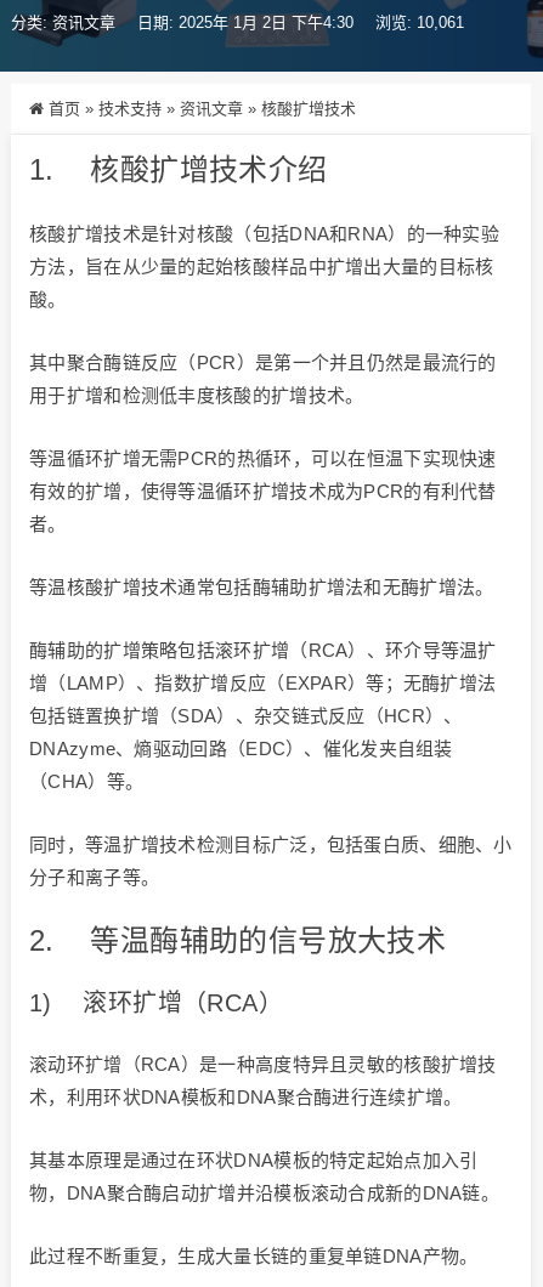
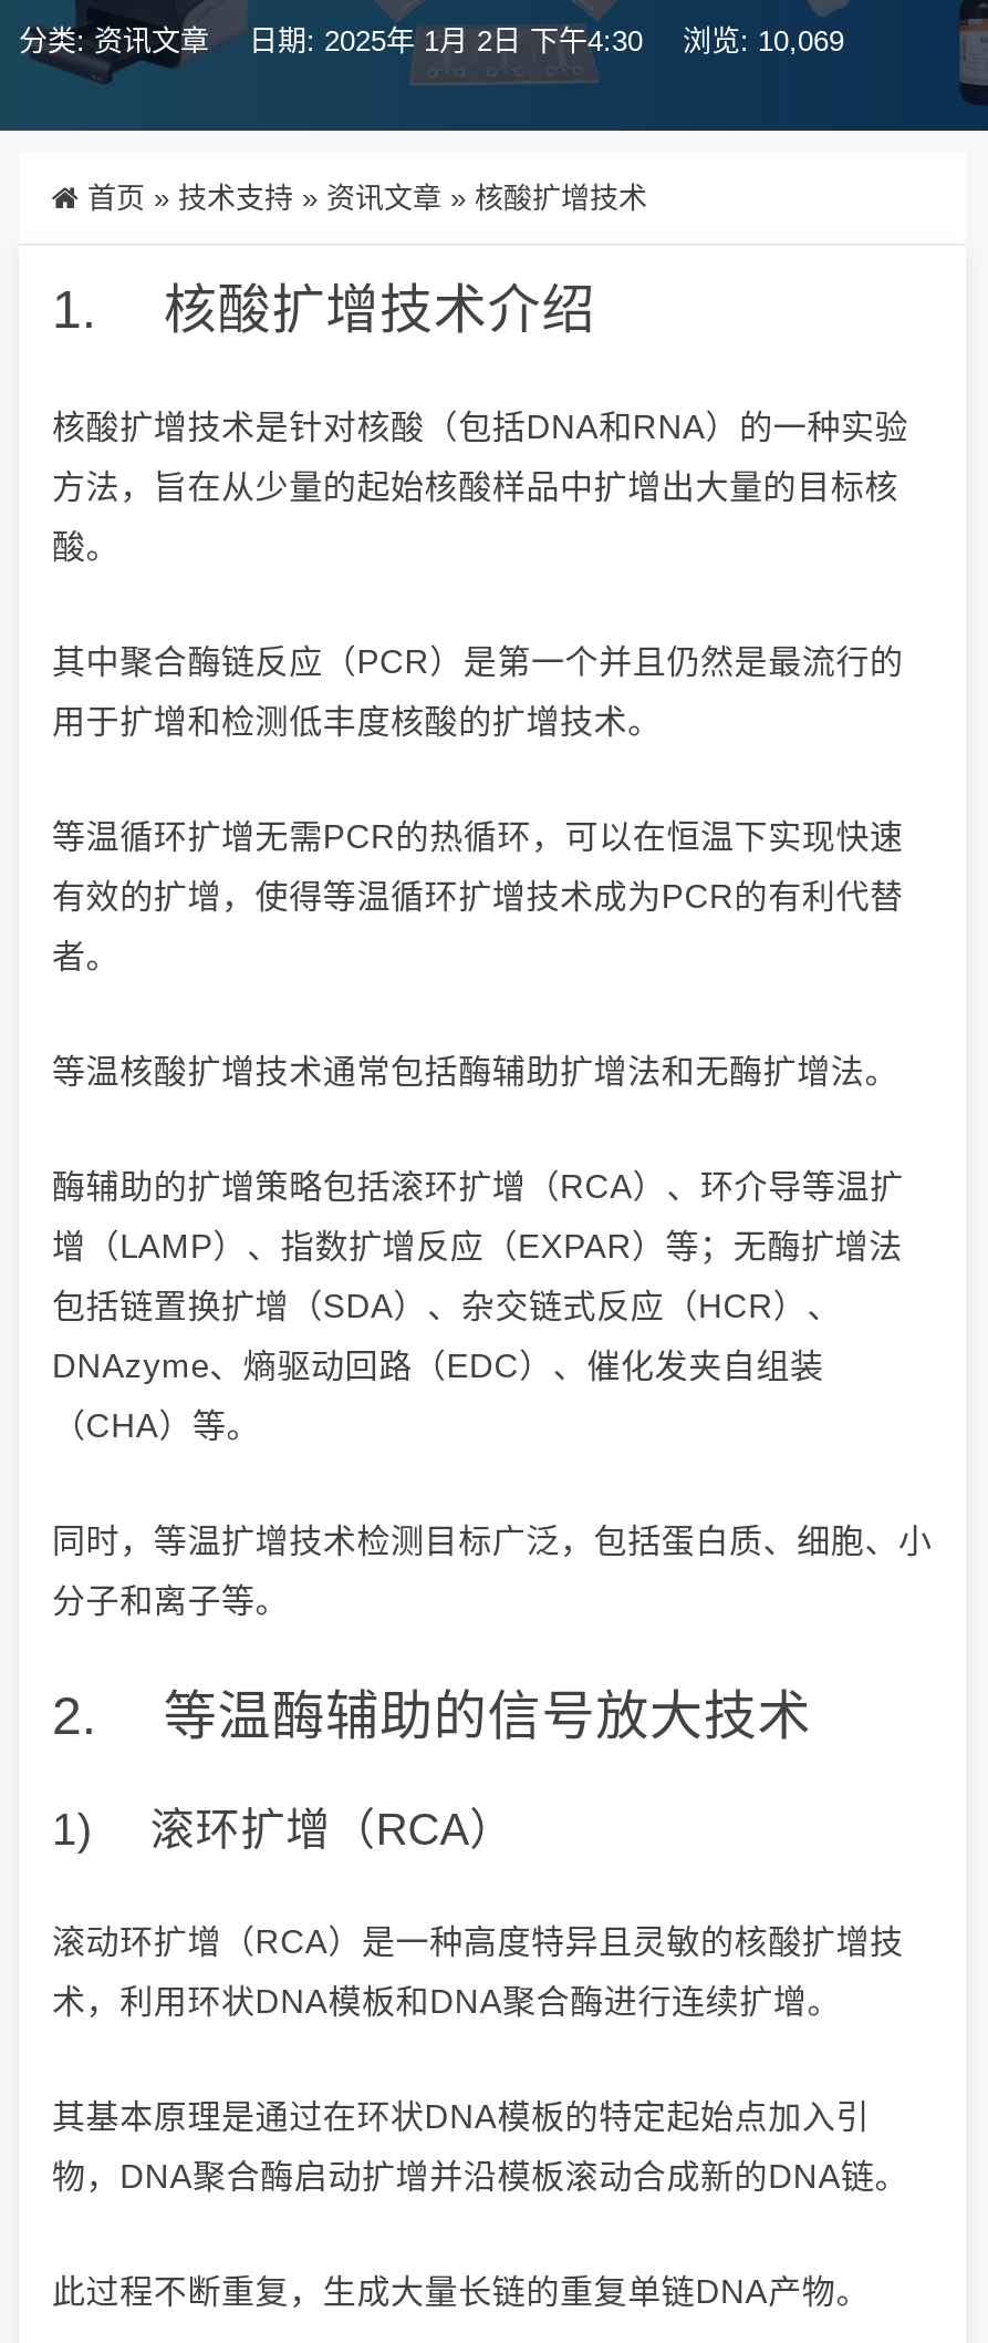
- 分类:资讯文章 日期: 2025年 1月 2日 下午4:30 浏览: 10,061
+ 分类:资讯文章 日期: 2025年 1月 2日 下午4:30 浏览: 10,069
